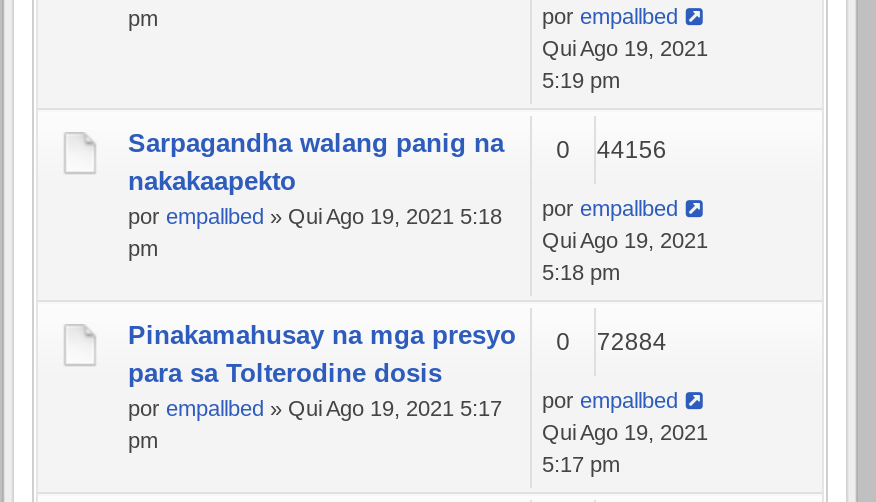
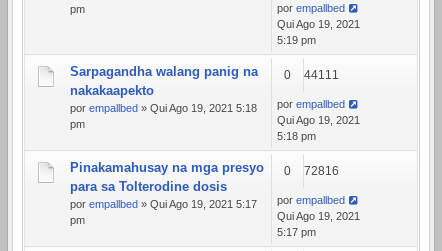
- Sarpagandha walang panig na 0 44156
+ Sarpagandha walang panig na 0 44111

- Pinakamahusay na mga presyo 0 72884
+ Pinakamahusay na mga presyo 0 72816
